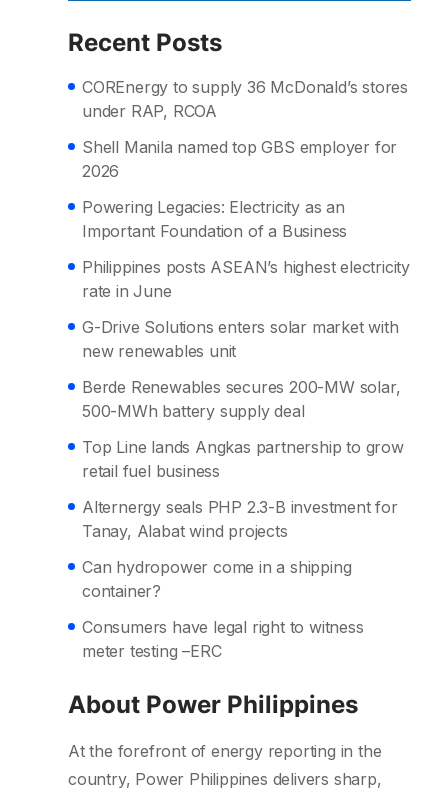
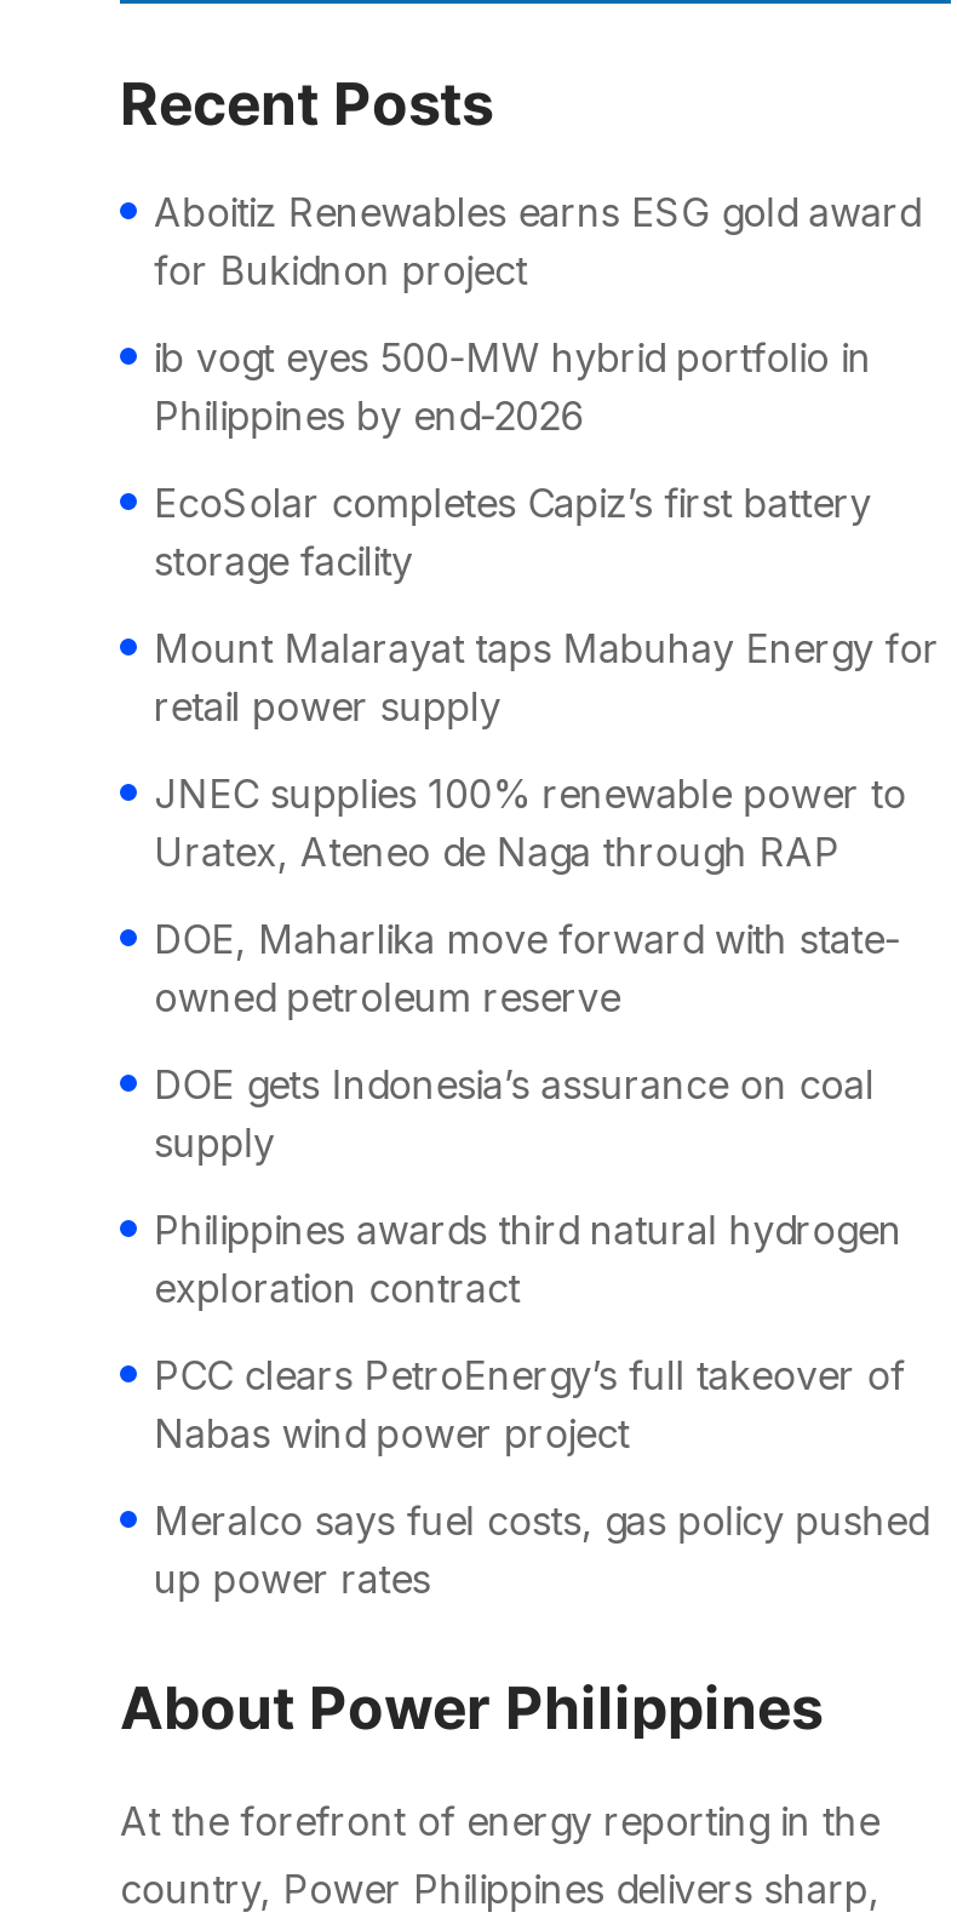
- COREnergy to supply 36 McDonald’s stores
- under RAP, RCOA
+ Aboitiz Renewables earns ESG gold award
+ for Bukidnon project

- Shell Manila named top GBS employer for
- 2026
+ ib vogt eyes 500-MW hybrid portfolio in
+ Philippines by end-2026

- Powering Legacies: Electricity as an
- Important Foundation of a Business
+ EcoSolar completes Capiz’s first battery
+ storage facility

- Philippines posts ASEAN’s highest electricity
- rate in June
+ Mount Malarayat taps Mabuhay Energy for
+ retail power supply

- G-Drive Solutions enters solar market with
- new renewables unit
+ JNEC supplies 100% renewable power to
+ Uratex, Ateneo de Naga through RAP

- Berde Renewables secures 200-MW solar,
- 500-MWh battery supply deal
+ DOE, Maharlika move forward with state-
+ owned petroleum reserve

- Top Line lands Angkas partnership to grow
- retail fuel business
+ DOE gets Indonesia’s assurance on coal
+ supply

- Alternergy seals PHP 2.3-B investment for
- Tanay, Alabat wind projects
+ Philippines awards third natural hydrogen
+ exploration contract

- Can hydropower come in a shipping
- container?
+ PCC clears PetroEnergy’s full takeover of
+ Nabas wind power project

- Consumers have legal right to witness
- meter testing –ERC
+ Meralco says fuel costs, gas policy pushed
+ up power rates
